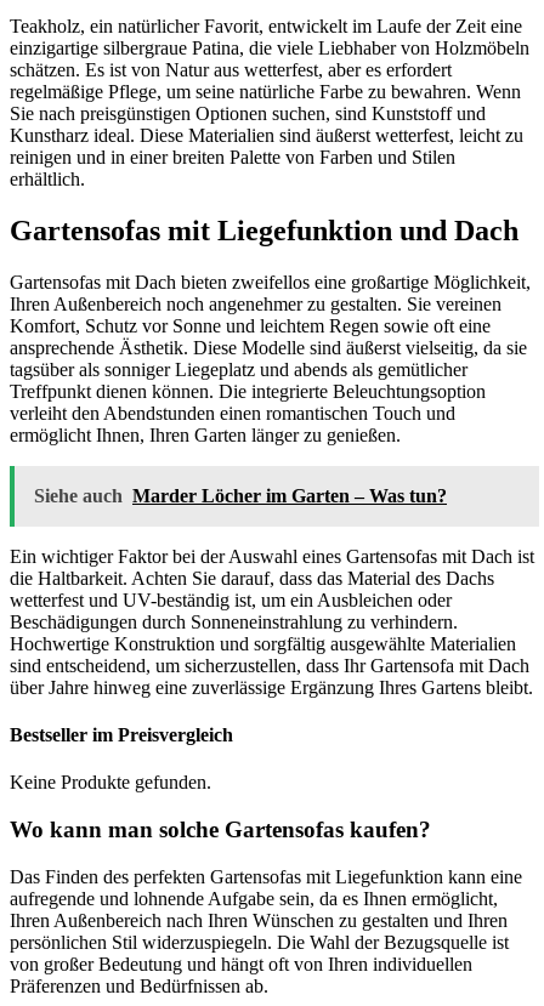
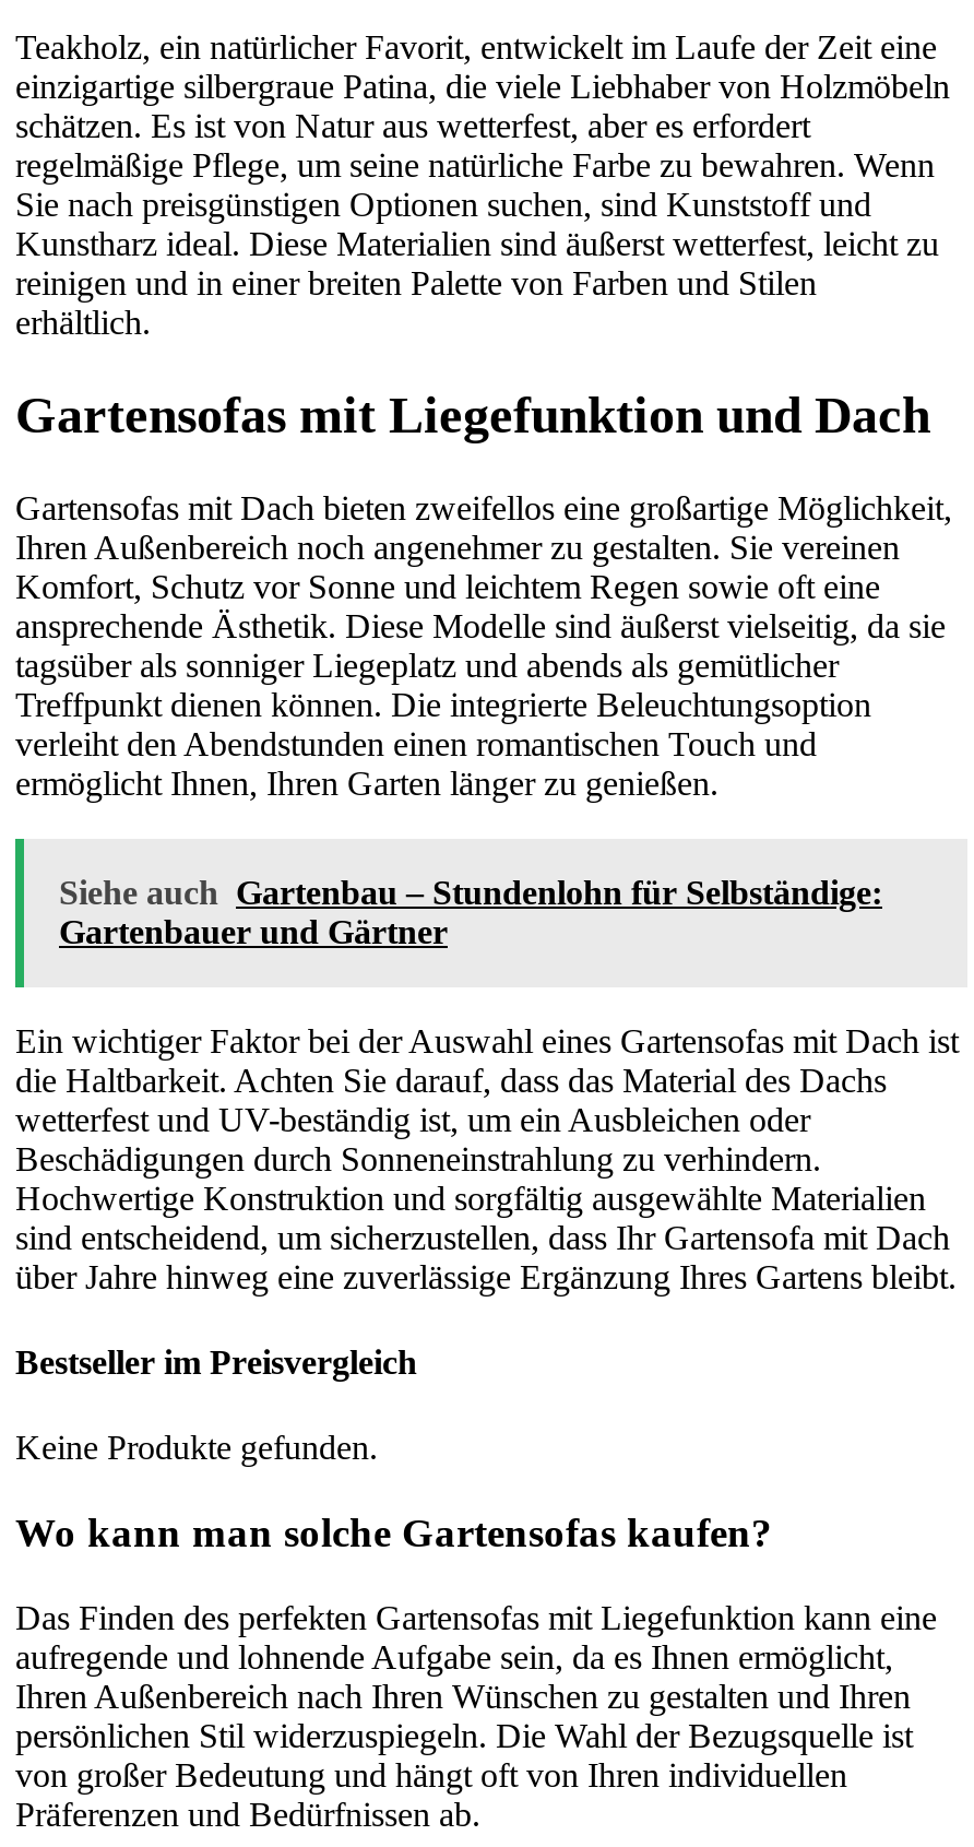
- Siehe auch Marder Löcher im Garten – Was tun?
+ Siehe auch Gartenbau – Stundenlohn für Selbständige:
+ Gartenbauer und Gärtner
